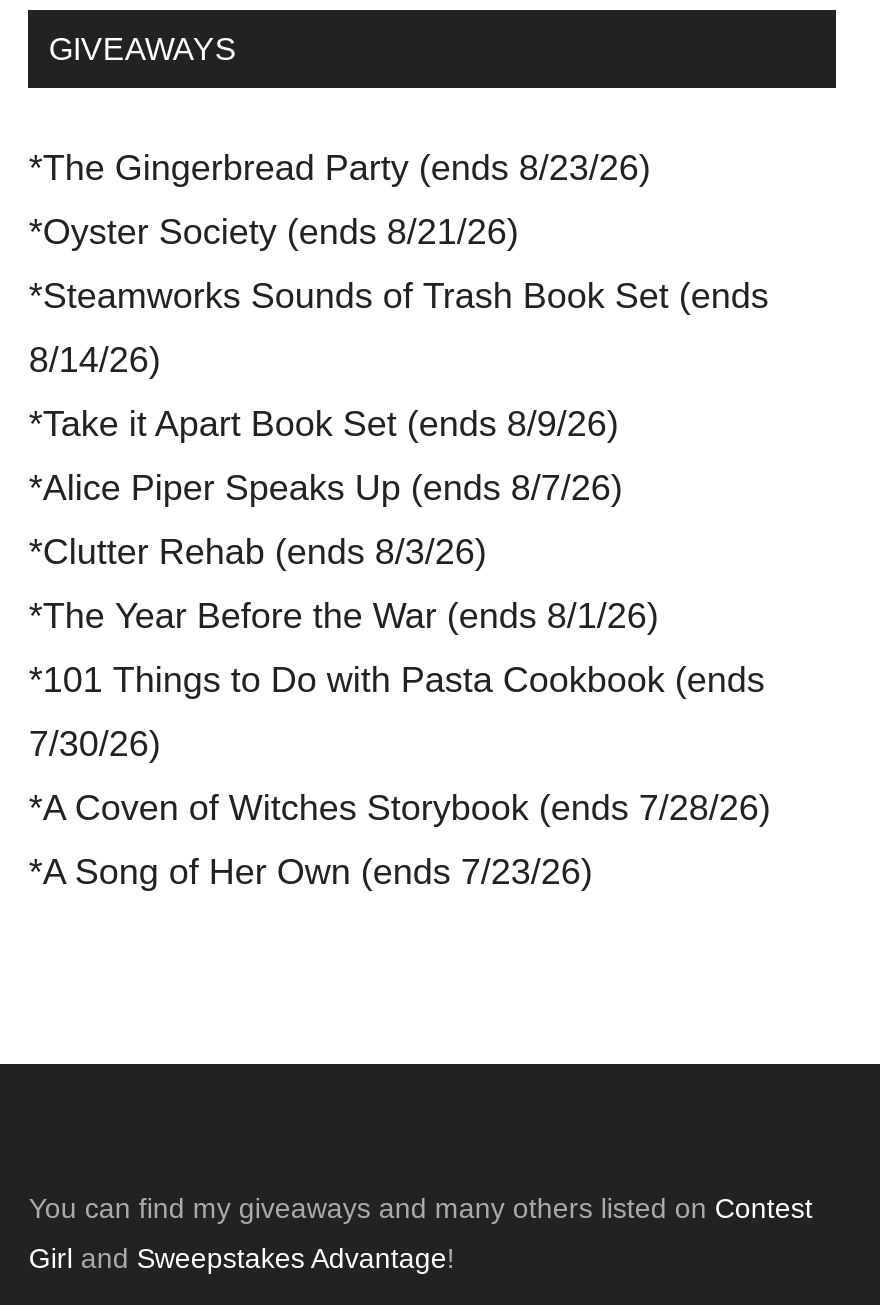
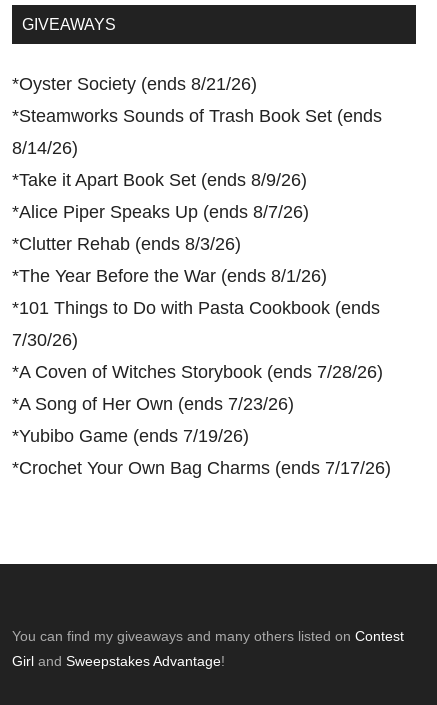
- *The Gingerbread Party (ends 8/23/26)

moved up: *Oyster Society (ends 8/21/26) | *Steamworks Sounds of Trash Book Set (ends | 8/14/26) | ... | *A Coven of Witches Storybook (ends 7/28/26) | *A Song of Her Own (ends 7/23/26)

+ *Yubibo Game (ends 7/19/26)
+ *Crochet Your Own Bag Charms (ends 7/17/26)
